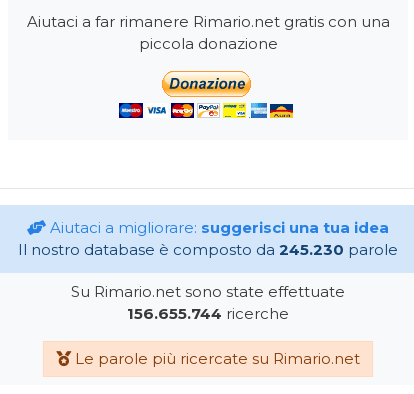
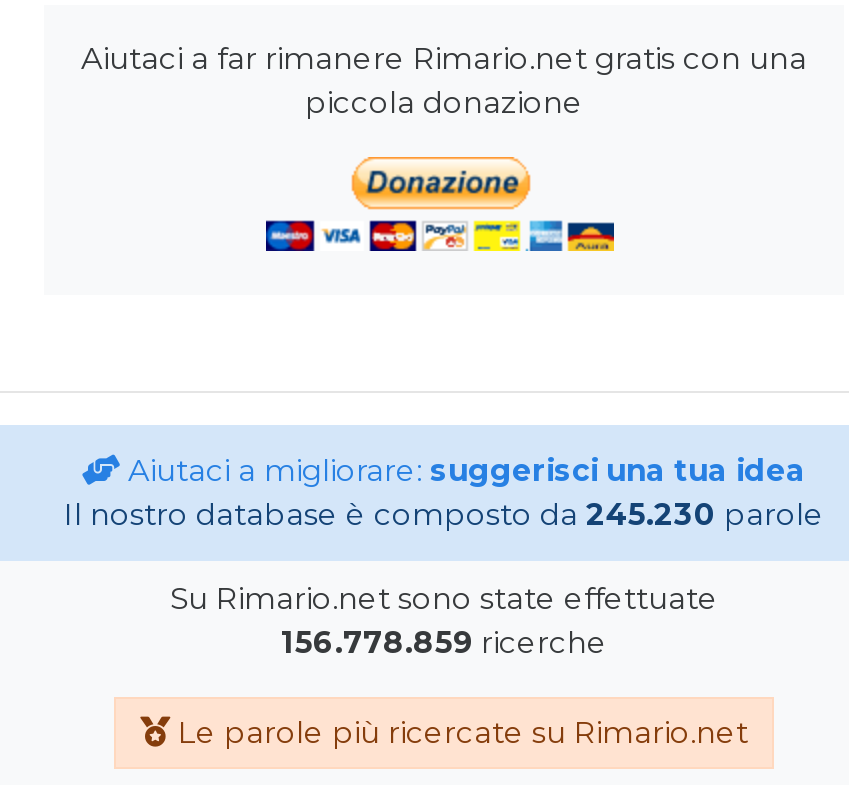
- 156.655.744 ricerche
+ 156.778.859 ricerche
